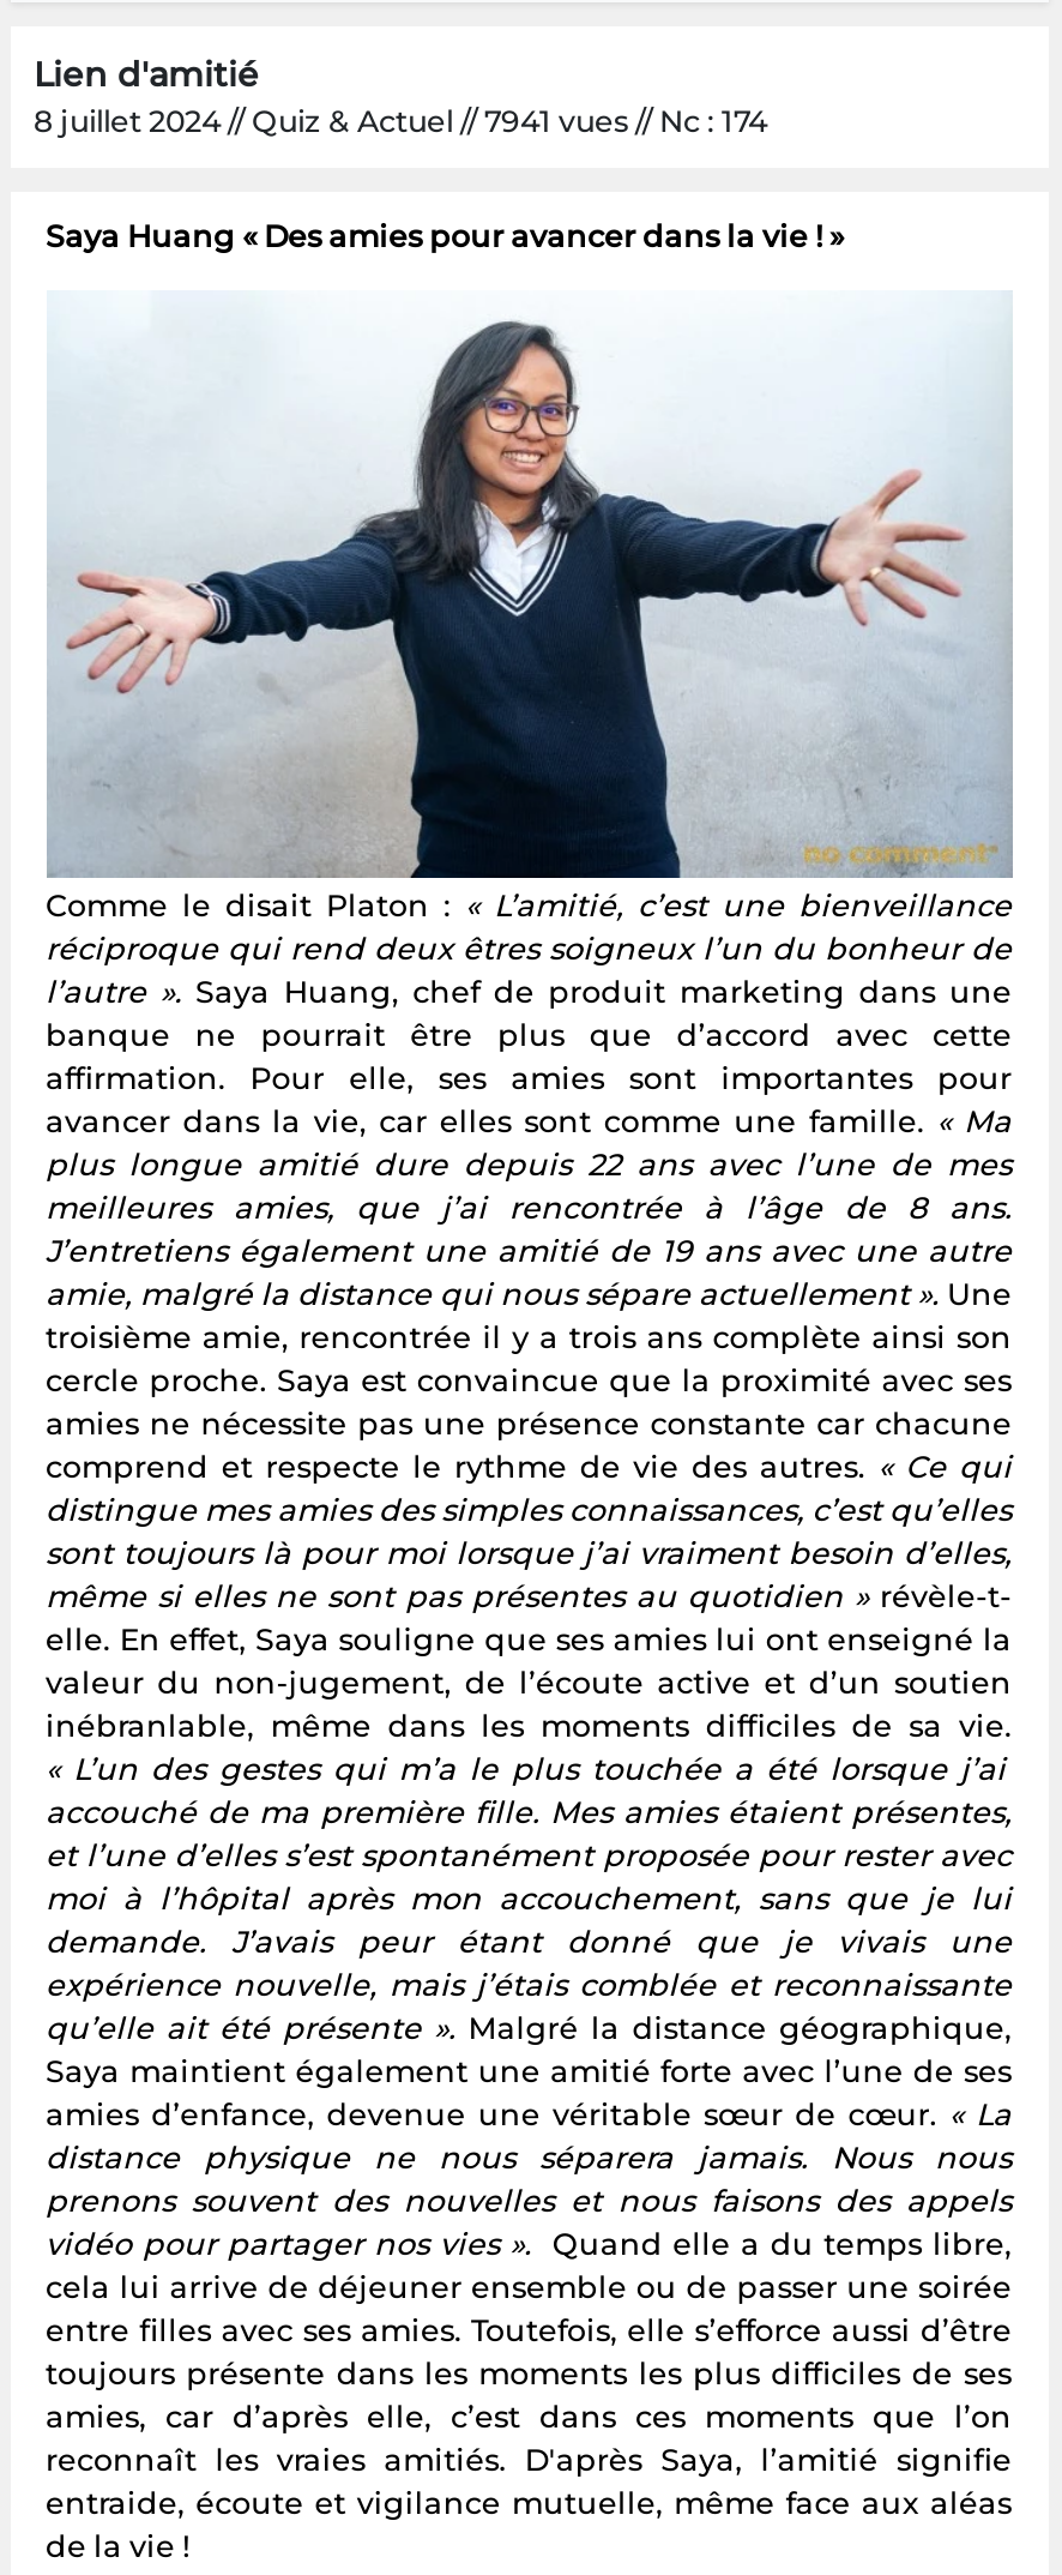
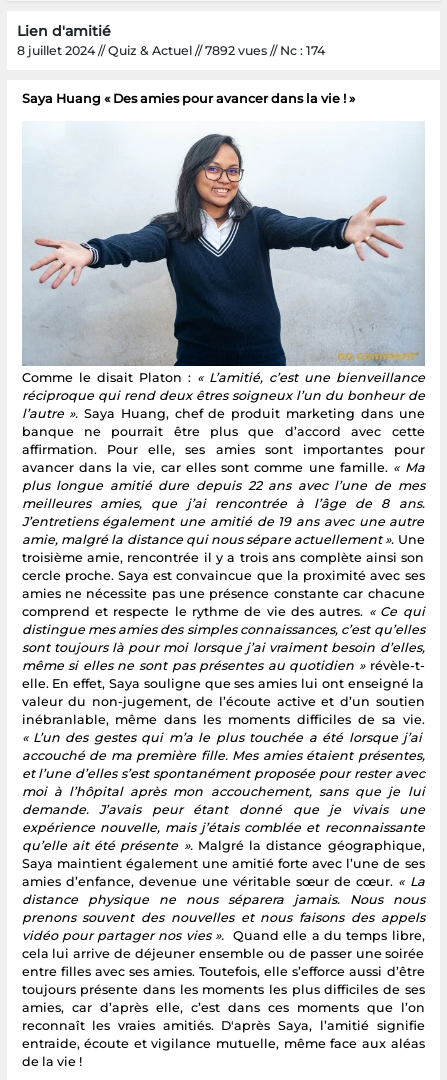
- 8 juillet 2024 // Quiz & Actuel // 7941 vues // Nc : 174
+ 8 juillet 2024 // Quiz & Actuel // 7892 vues // Nc : 174
